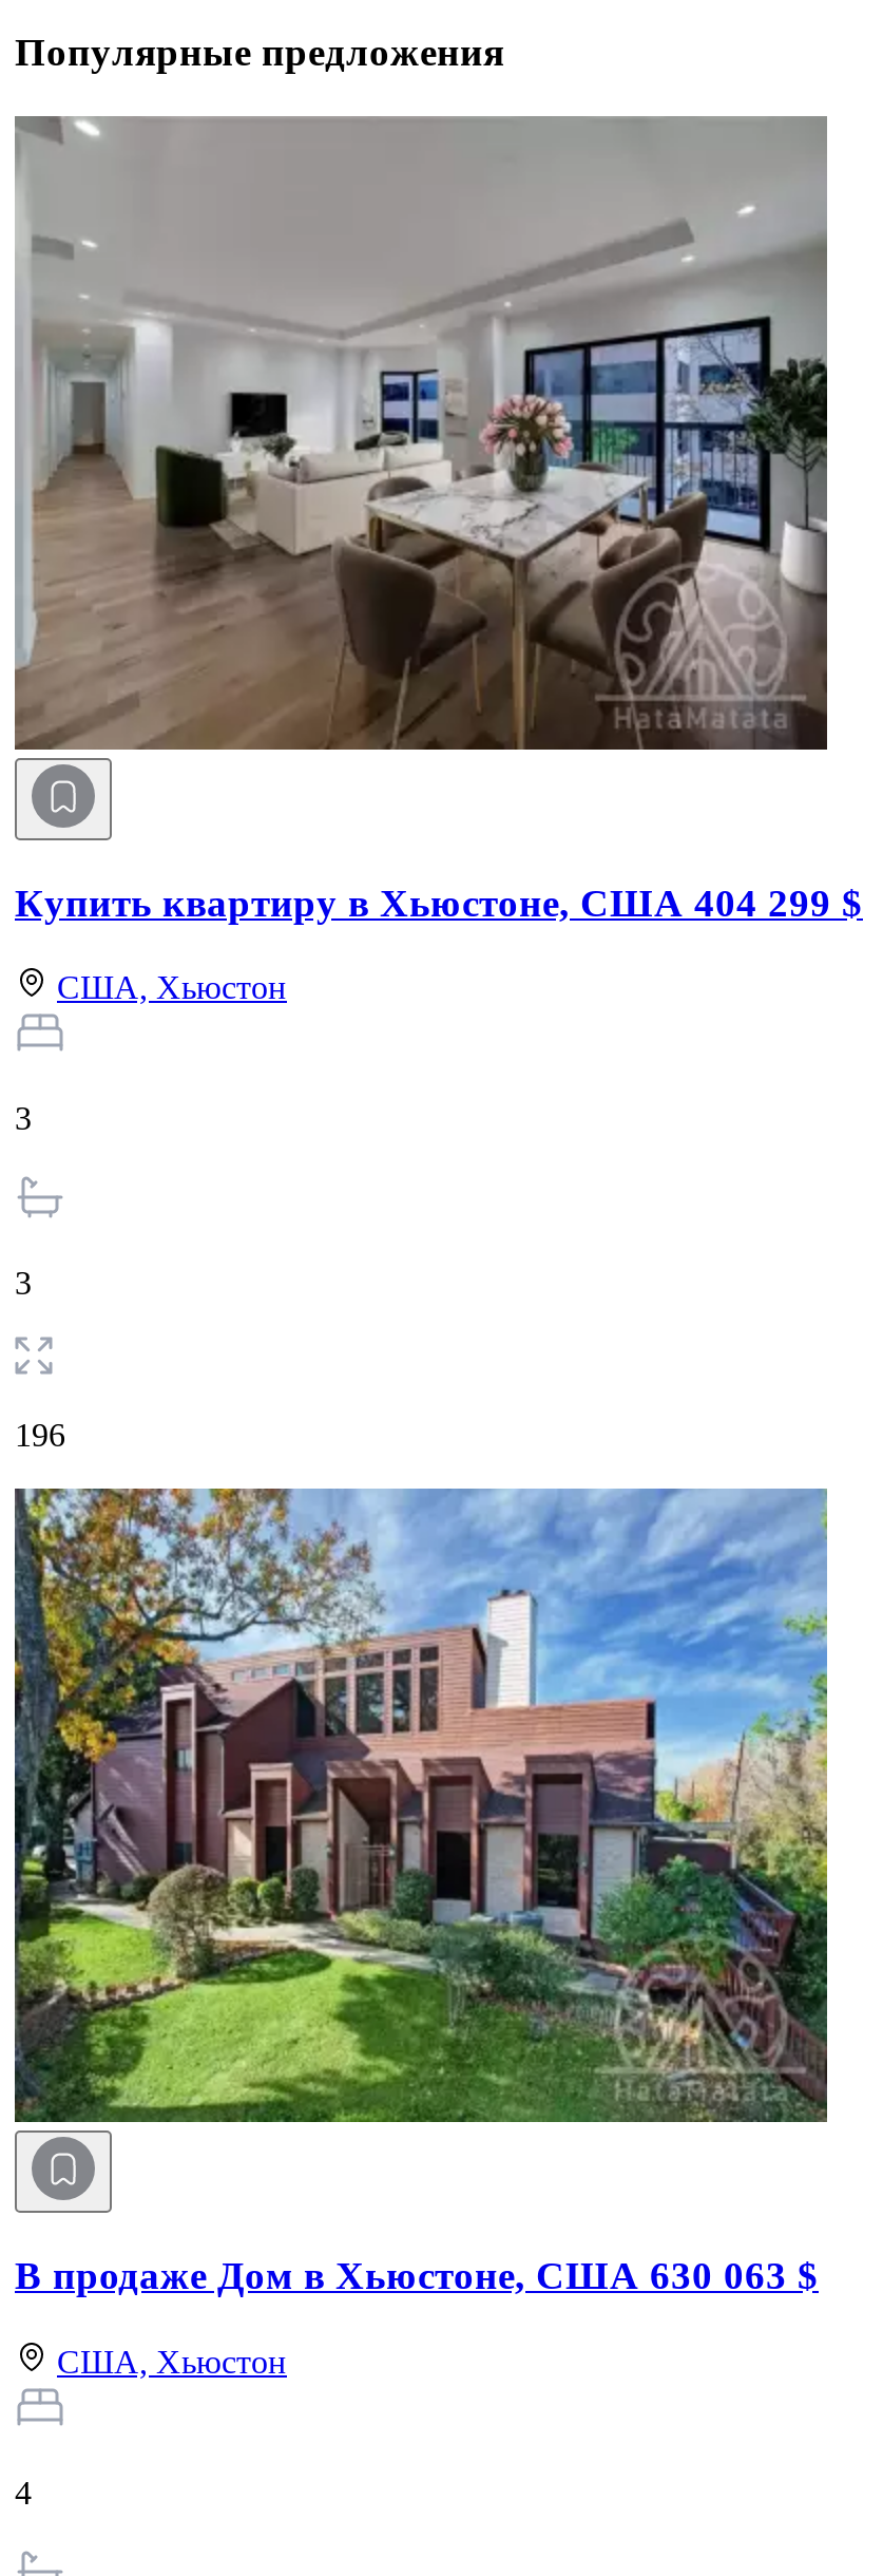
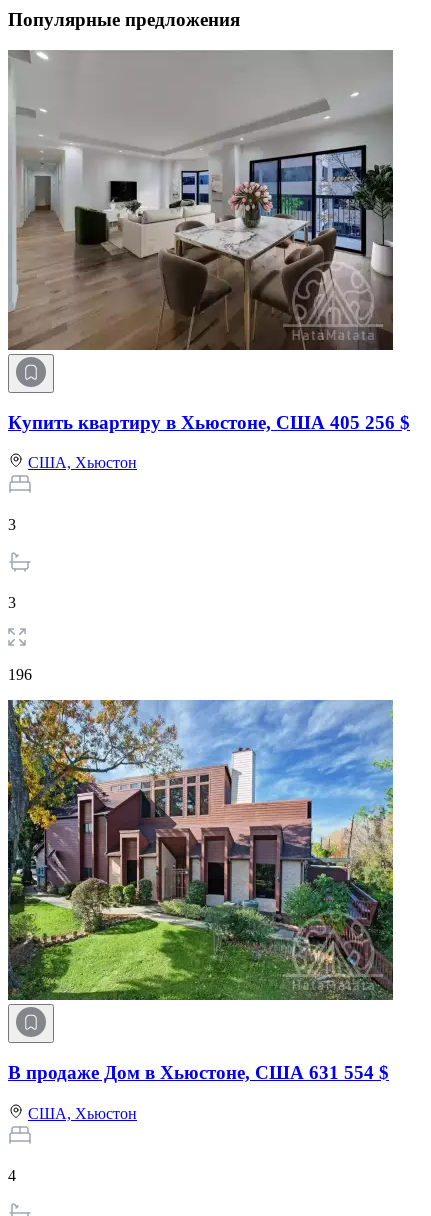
- Купить квартиру в Хьюстоне, США 404 299 $
+ Купить квартиру в Хьюстоне, США 405 256 $

- В продаже Дом в Хьюстоне, США 630 063 $
+ В продаже Дом в Хьюстоне, США 631 554 $
